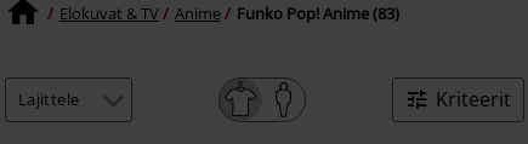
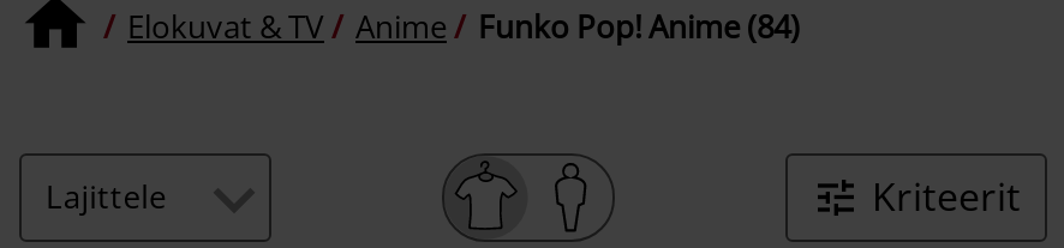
- Funko Pop! Anime (83)
+ Funko Pop! Anime (84)
